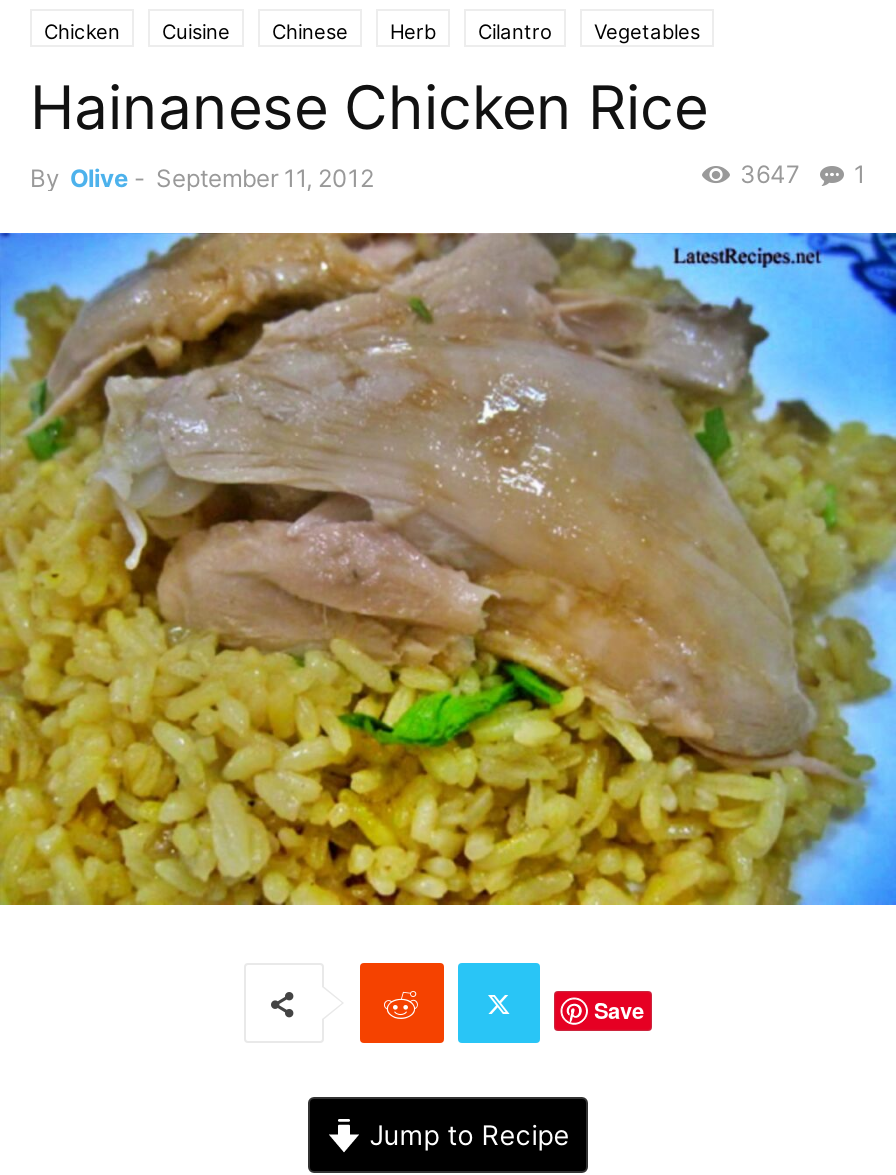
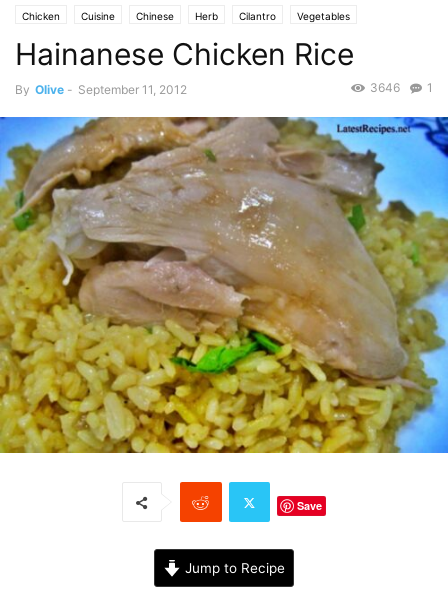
- 3647 1
+ 3646 1
